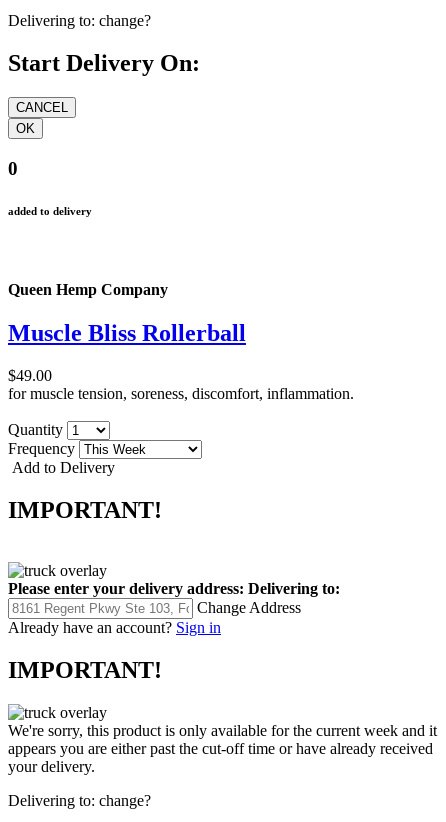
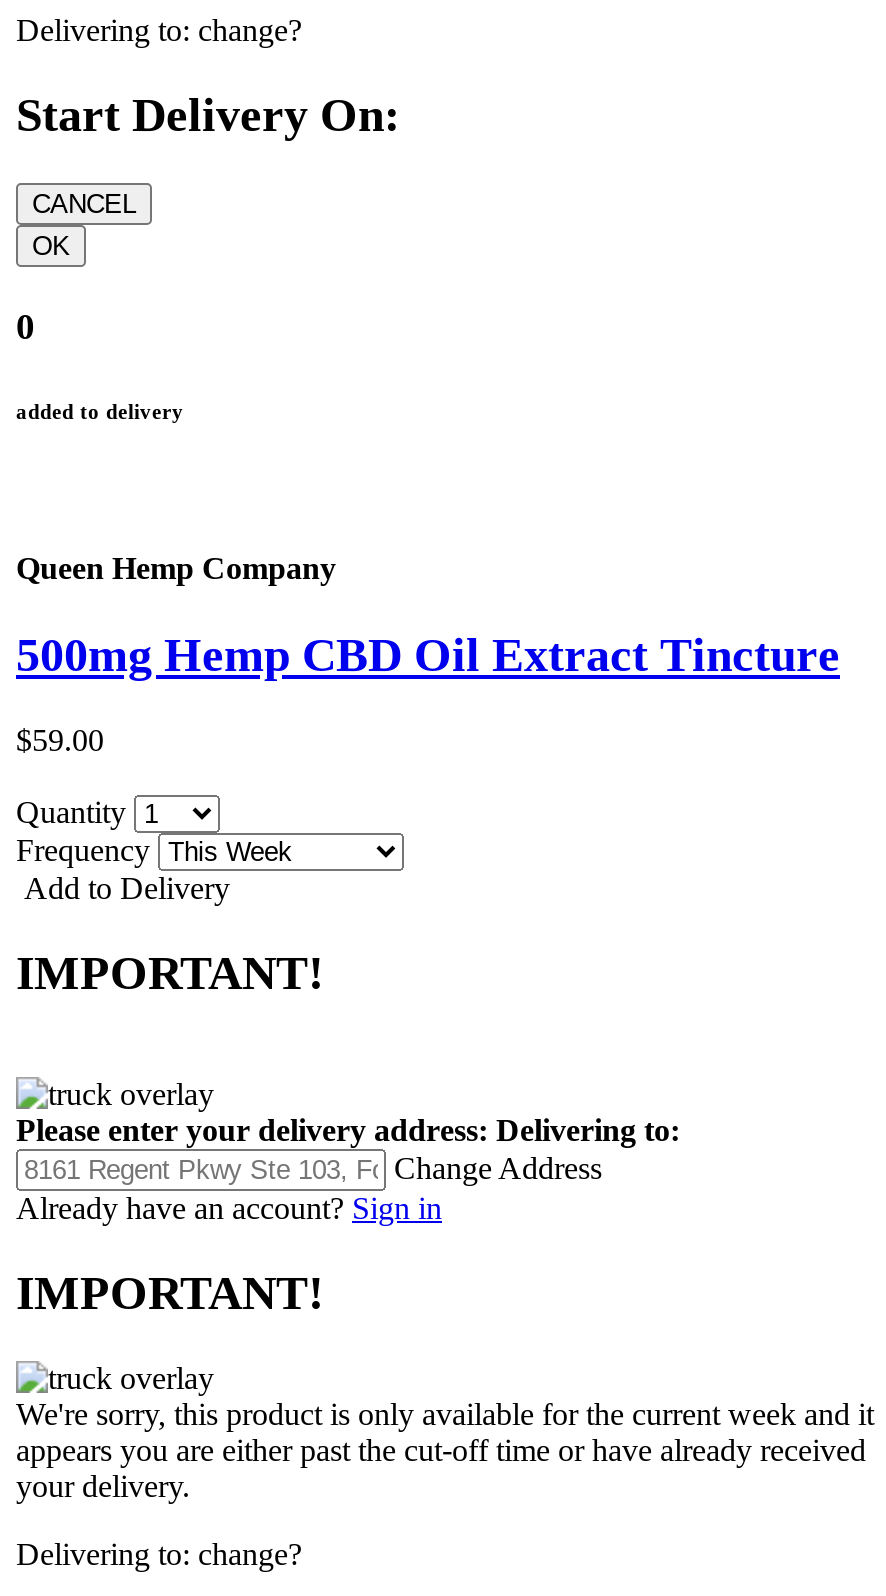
- Muscle Bliss Rollerball
+ 500mg Hemp CBD Oil Extract Tincture

- $49.00
- for muscle tension, soreness, discomfort, inflammation.
+ $59.00
